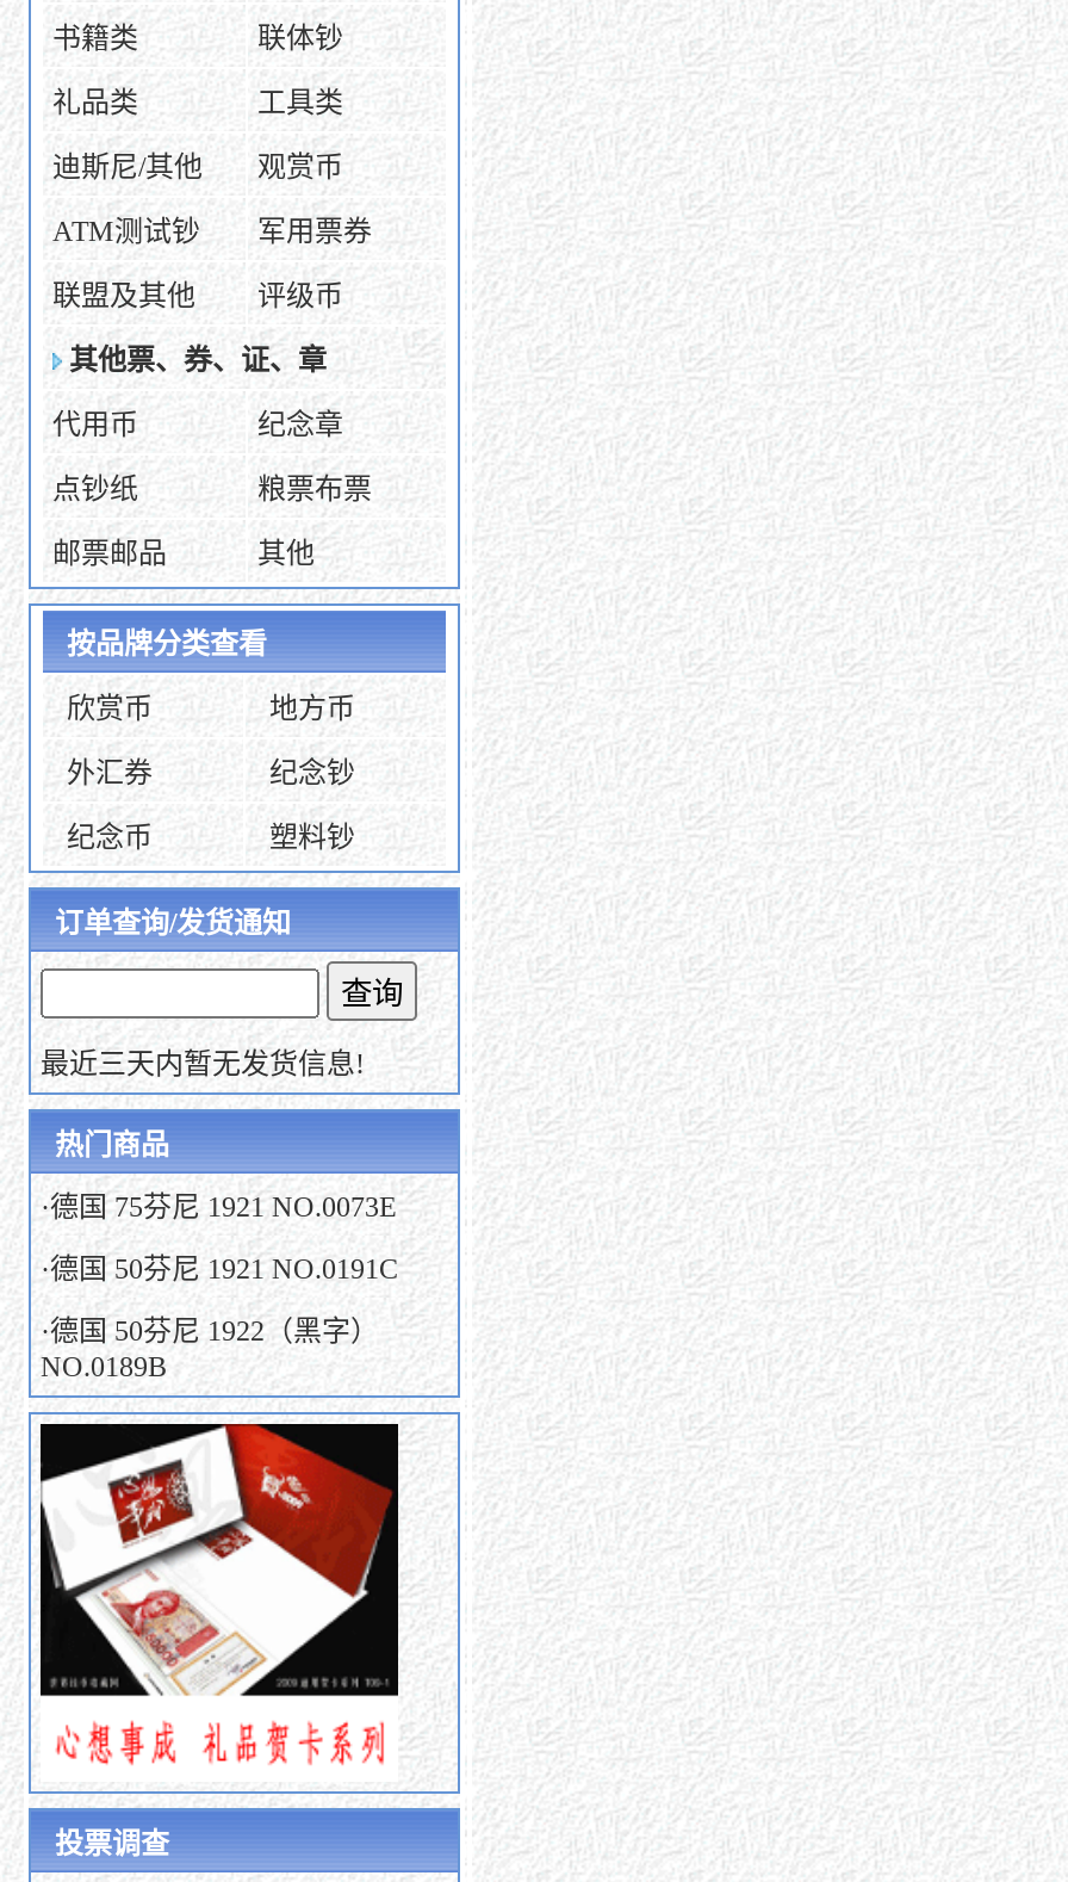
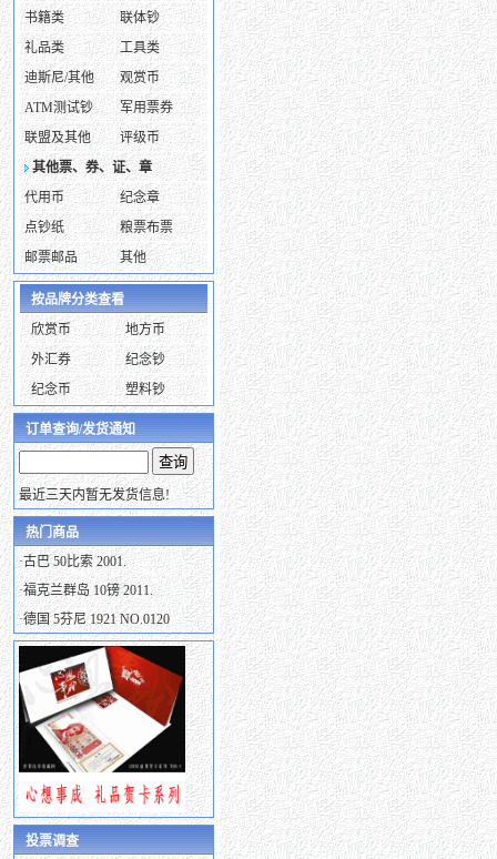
- ·德国 75芬尼 1921 NO.0073E
+ ·古巴 50比索 2001.

- ·德国 50芬尼 1921 NO.0191C
+ ·福克兰群岛 10镑 2011.

- ·德国 50芬尼 1922（黑字）
- NO.0189B
+ ·德国 5芬尼 1921 NO.0120
